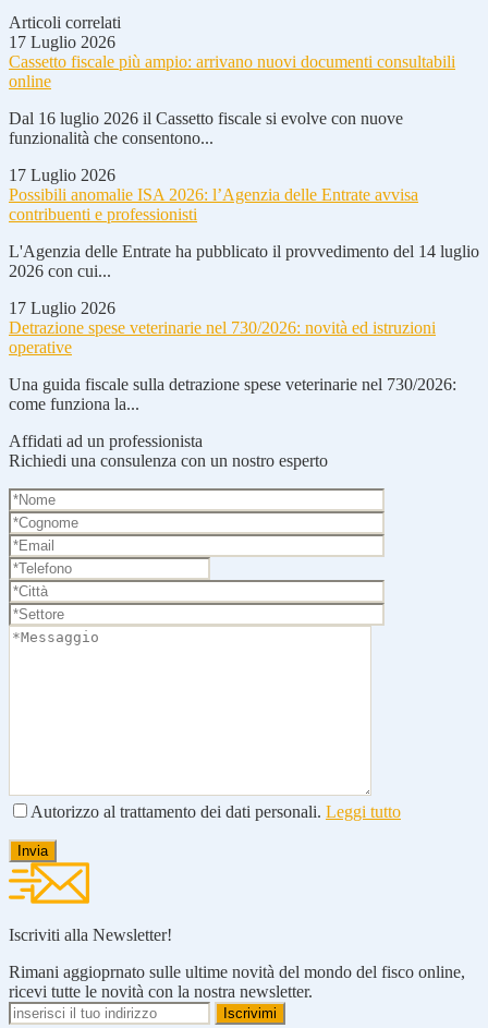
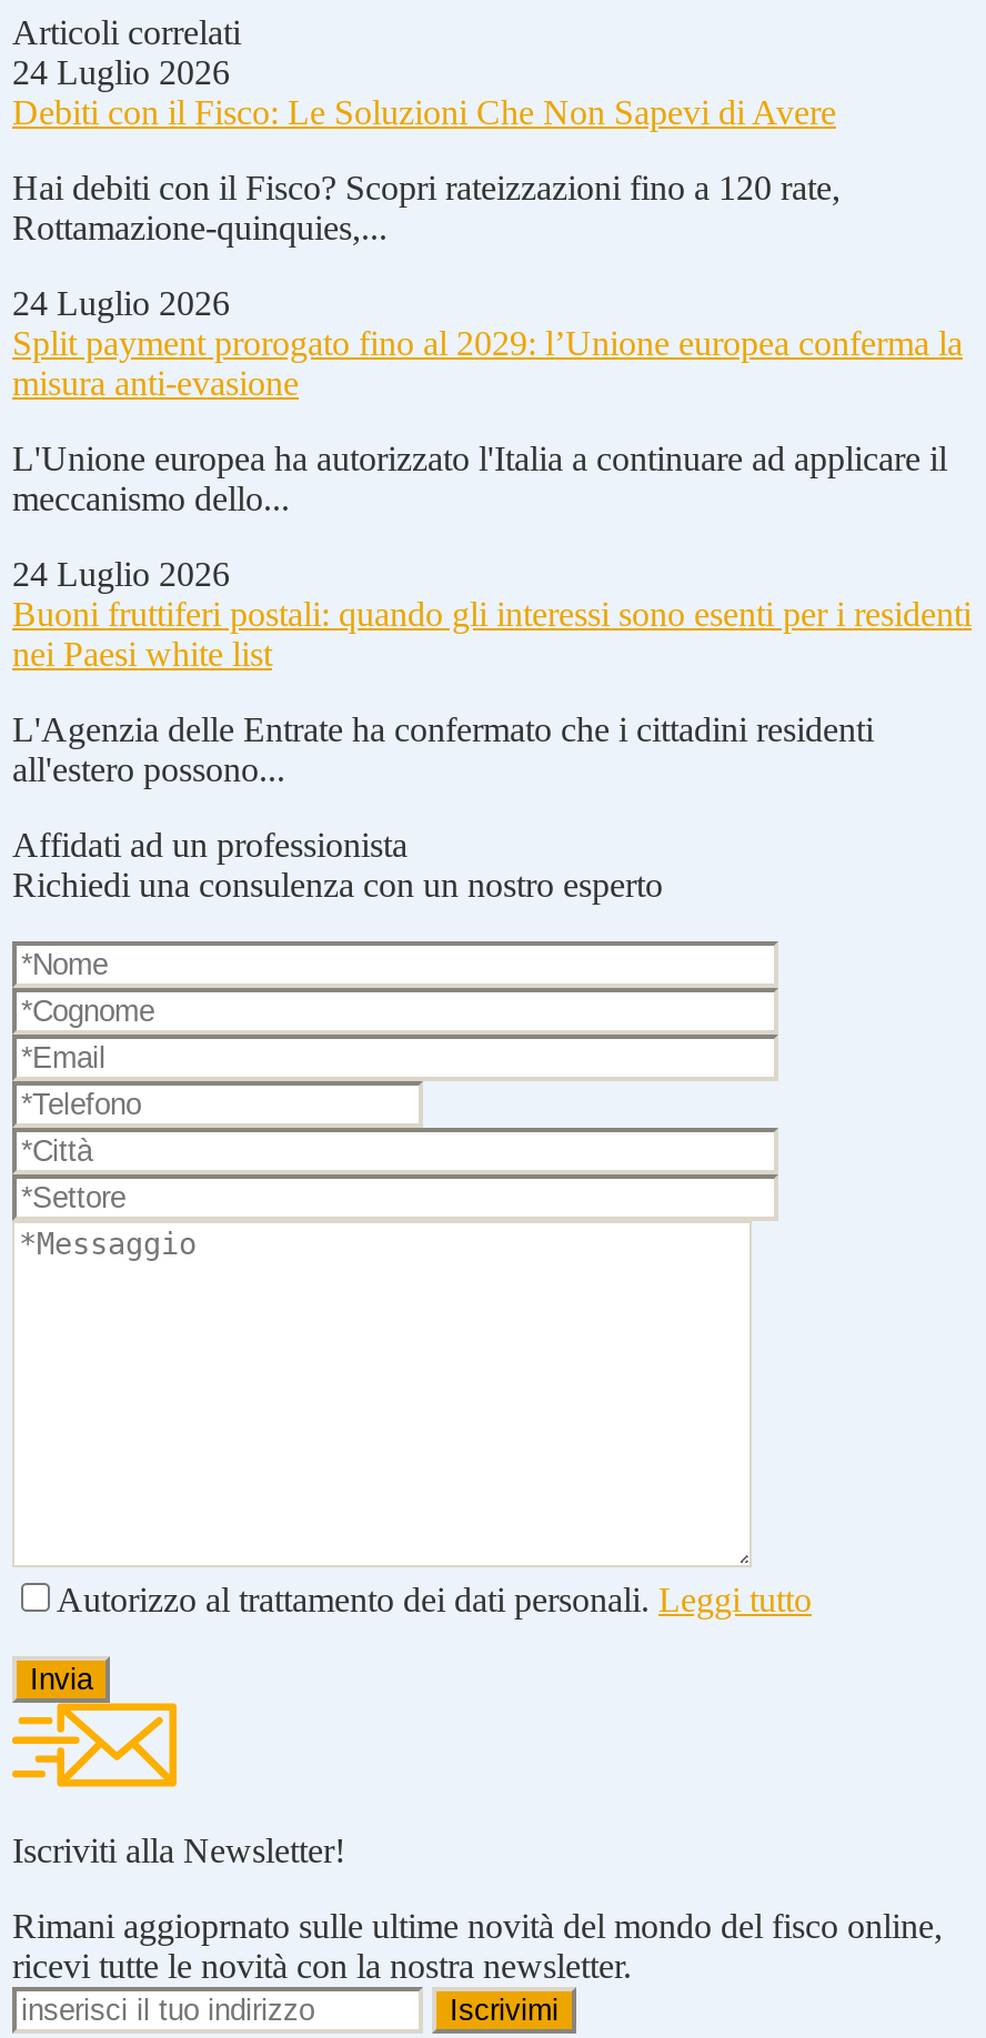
- 17 Luglio 2026
- Cassetto fiscale più ampio: arrivano nuovi documenti consultabili
- online
+ 24 Luglio 2026
+ Debiti con il Fisco: Le Soluzioni Che Non Sapevi di Avere

- Dal 16 luglio 2026 il Cassetto fiscale si evolve con nuove
- funzionalità che consentono...
+ Hai debiti con il Fisco? Scopri rateizzazioni fino a 120 rate,
+ Rottamazione-quinquies,...

- 17 Luglio 2026
- Possibili anomalie ISA 2026: l’Agenzia delle Entrate avvisa
- contribuenti e professionisti
+ 24 Luglio 2026
+ Split payment prorogato fino al 2029: l’Unione europea conferma la
+ misura anti-evasione

- L'Agenzia delle Entrate ha pubblicato il provvedimento del 14 luglio
- 2026 con cui...
+ L'Unione europea ha autorizzato l'Italia a continuare ad applicare il
+ meccanismo dello...

- 17 Luglio 2026
- Detrazione spese veterinarie nel 730/2026: novità ed istruzioni
- operative
+ 24 Luglio 2026
+ Buoni fruttiferi postali: quando gli interessi sono esenti per i residenti
+ nei Paesi white list

- Una guida fiscale sulla detrazione spese veterinarie nel 730/2026:
- come funziona la...
+ L'Agenzia delle Entrate ha confermato che i cittadini residenti
+ all'estero possono...
